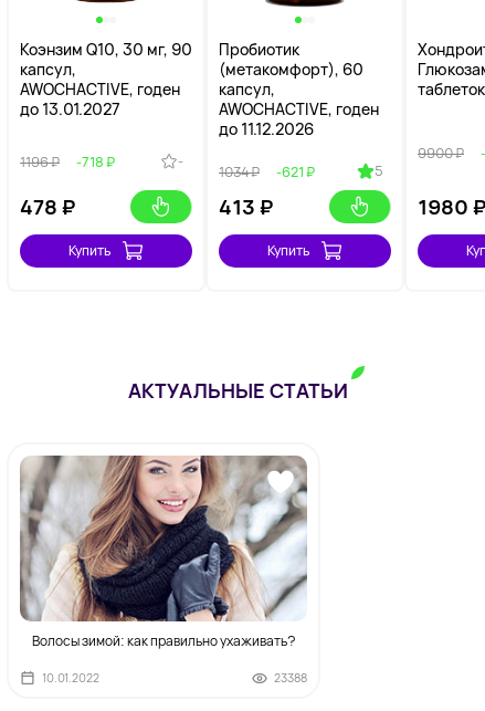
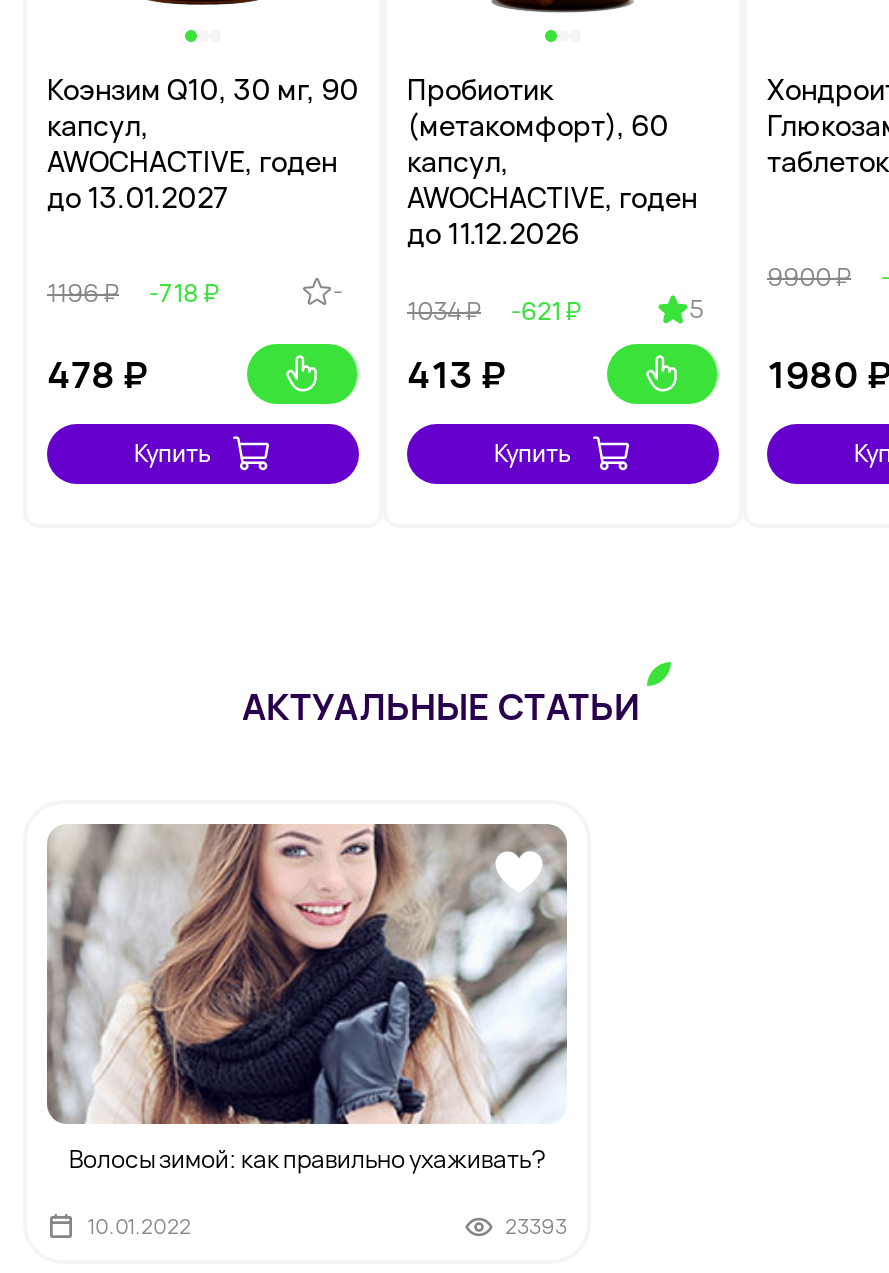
- 23388
+ 23393
